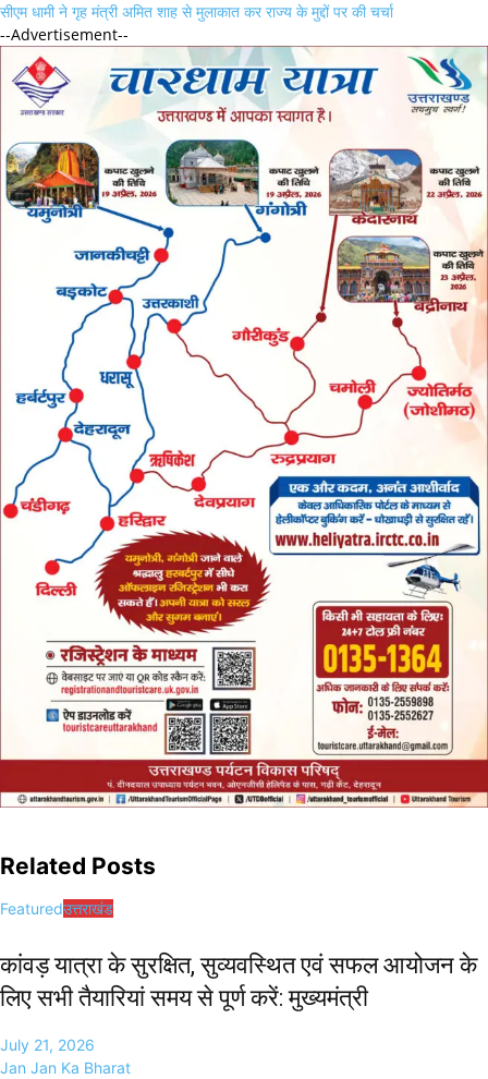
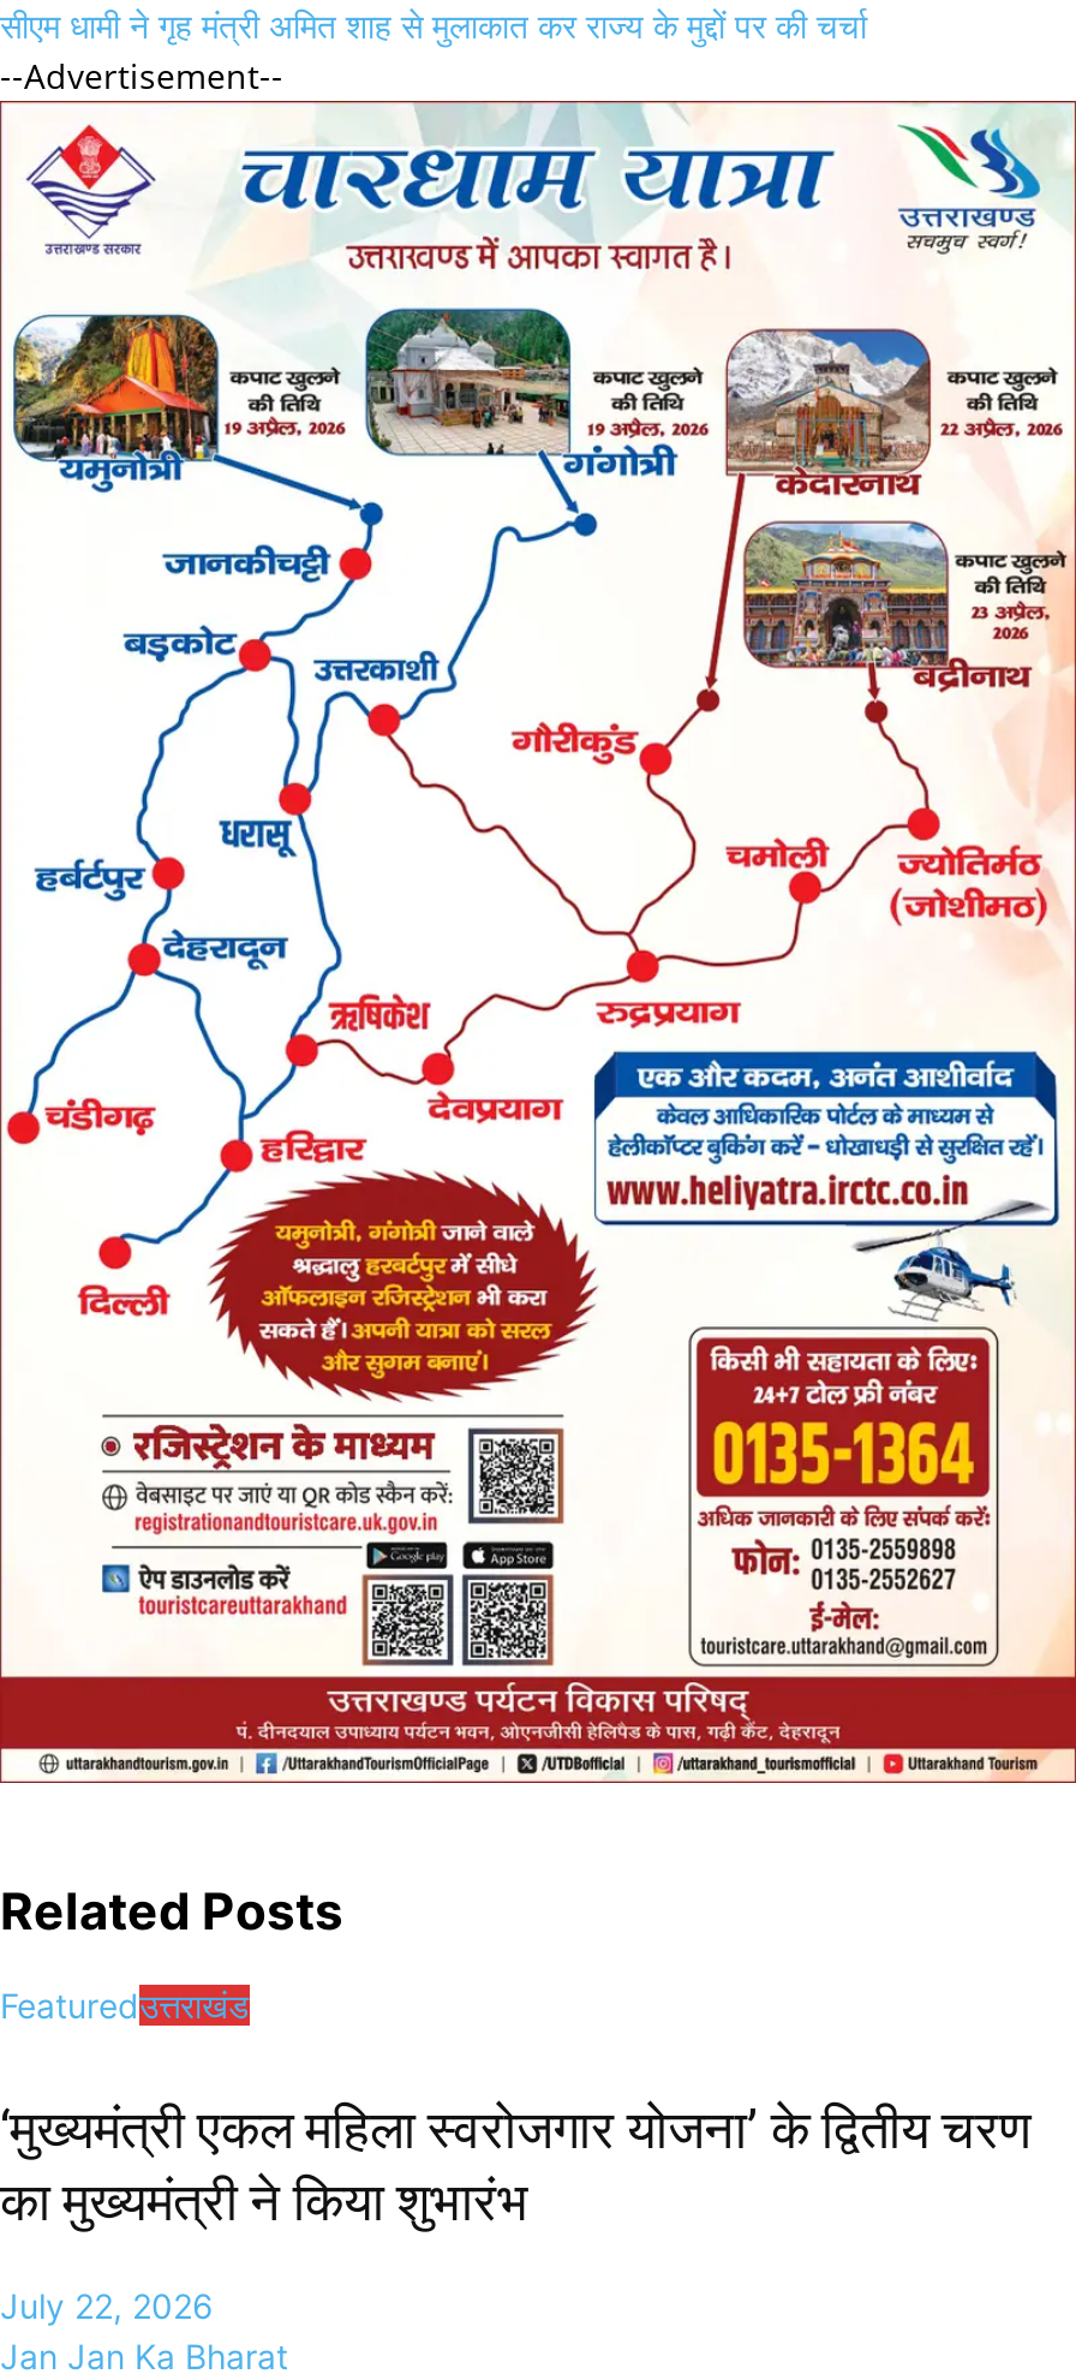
- कांवड़ यात्रा के सुरक्षित, सुव्यवस्थित एवं सफल आयोजन के
- लिए सभी तैयारियां समय से पूर्ण करें: मुख्यमंत्री
+ ‘मुख्यमंत्री एकल महिला स्वरोजगार योजना’ के द्वितीय चरण
+ का मुख्यमंत्री ने किया शुभारंभ

- July 21, 2026
+ July 22, 2026
